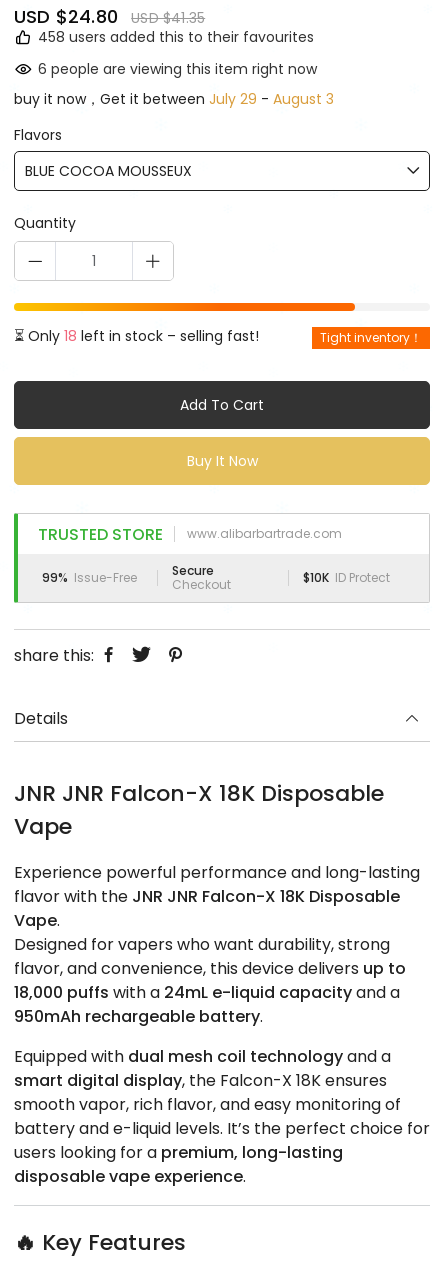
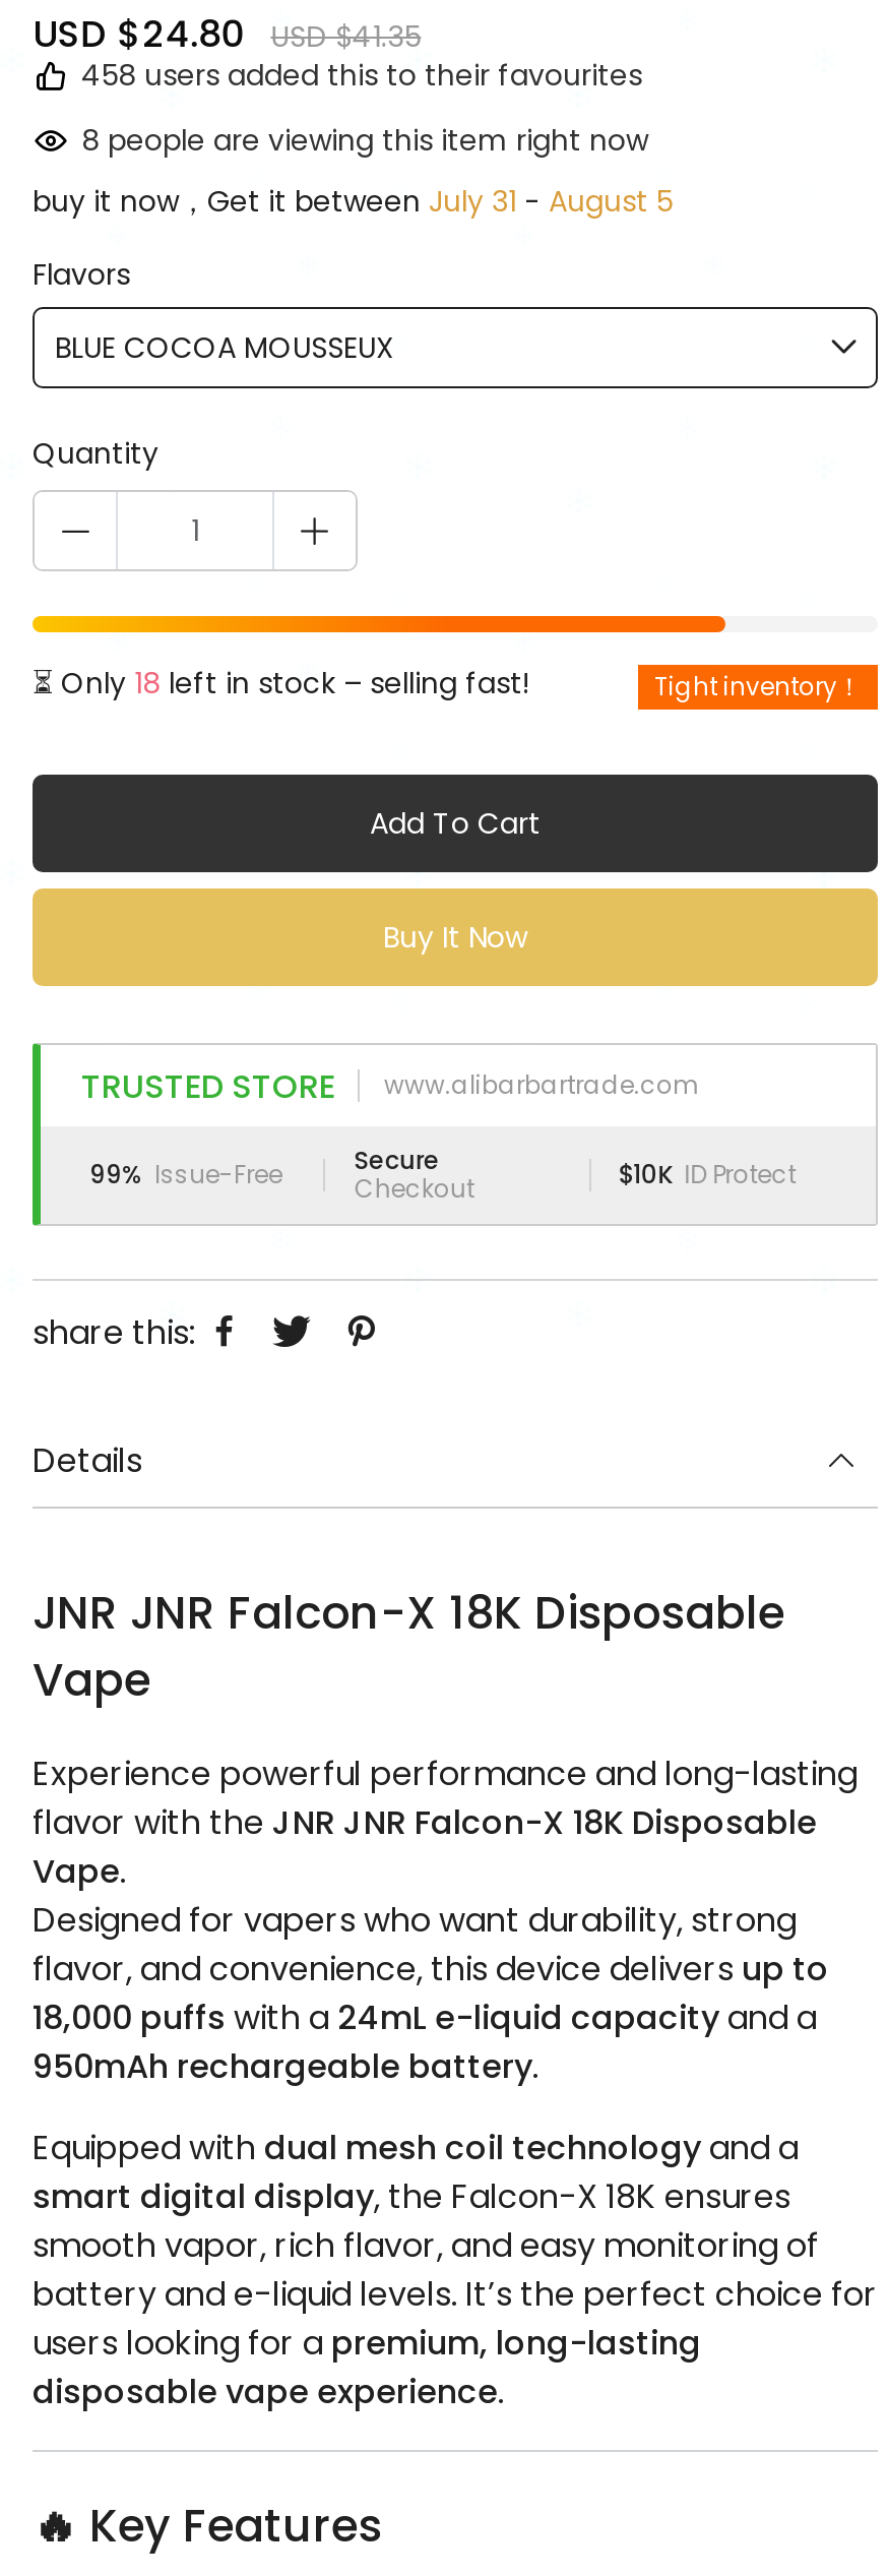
- 6 people are viewing this item right now
+ 8 people are viewing this item right now

- buy it now，Get it between July 29 - August 3
+ buy it now，Get it between July 31 - August 5
